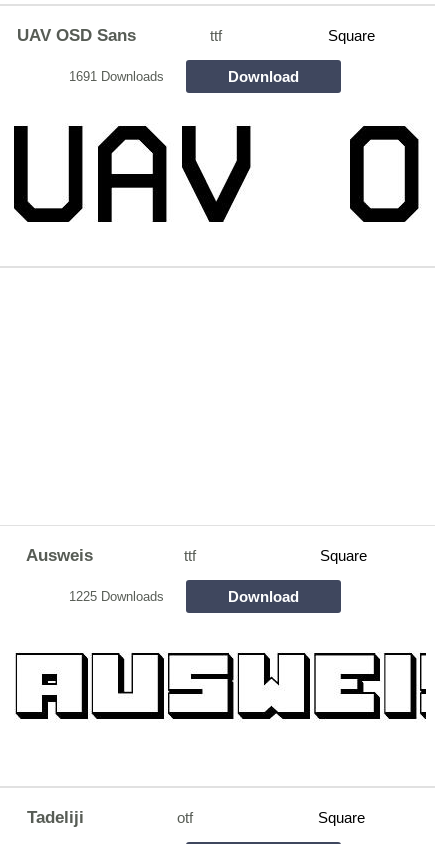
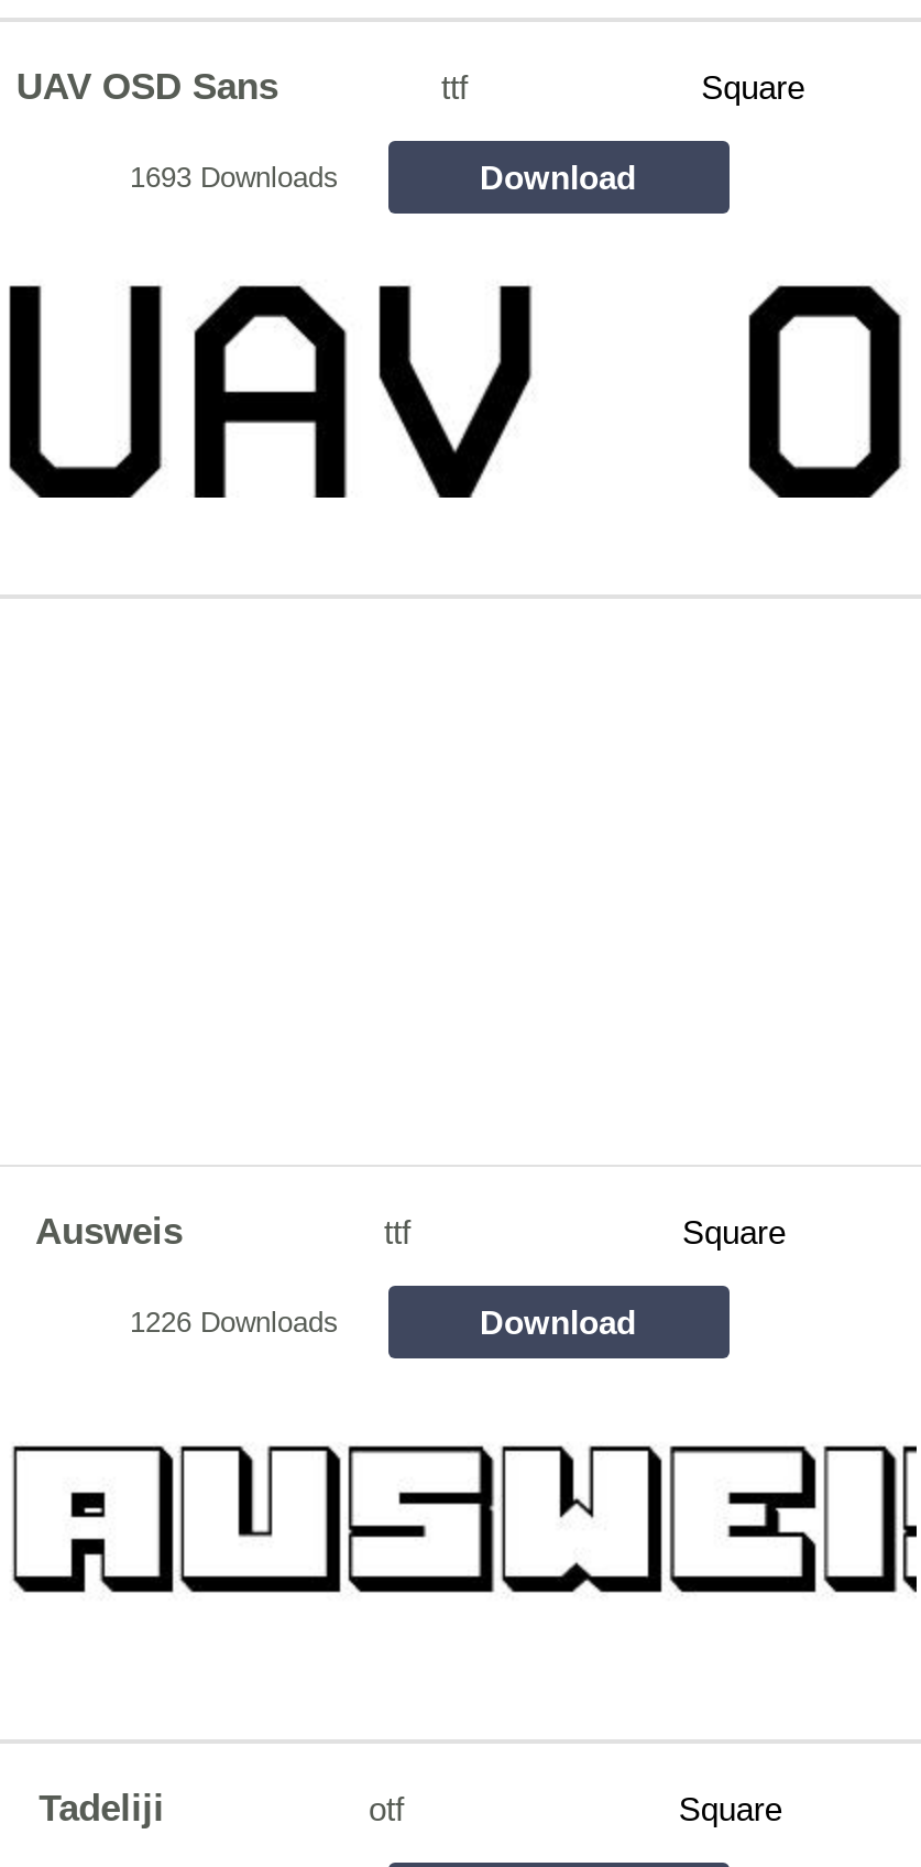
- 1691 Downloads
+ 1693 Downloads

- 1225 Downloads
+ 1226 Downloads
